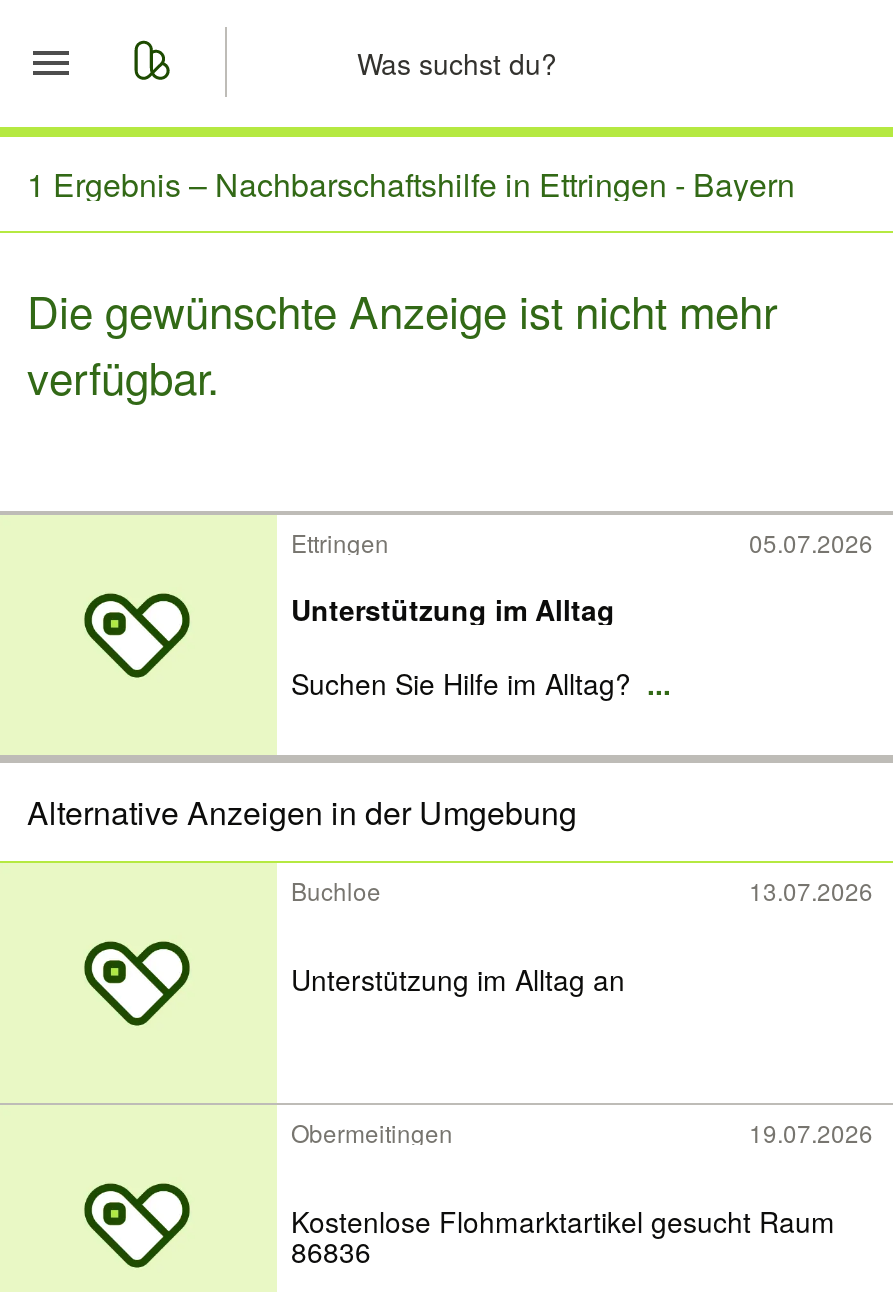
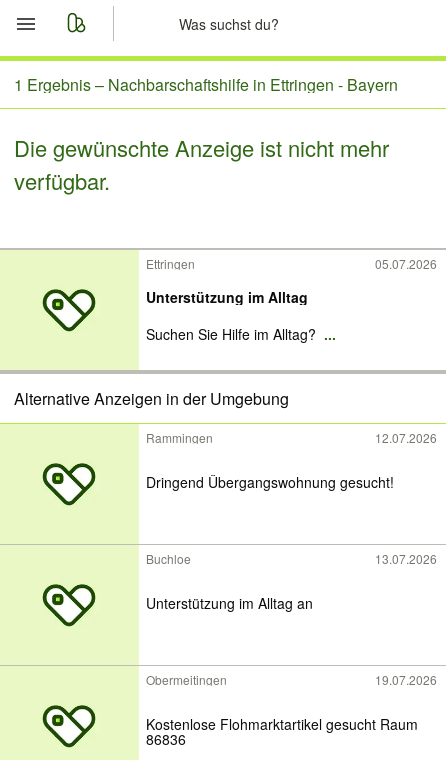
+ Rammingen
+ 12.07.2026
+ Dringend Übergangswohnung gesucht!
